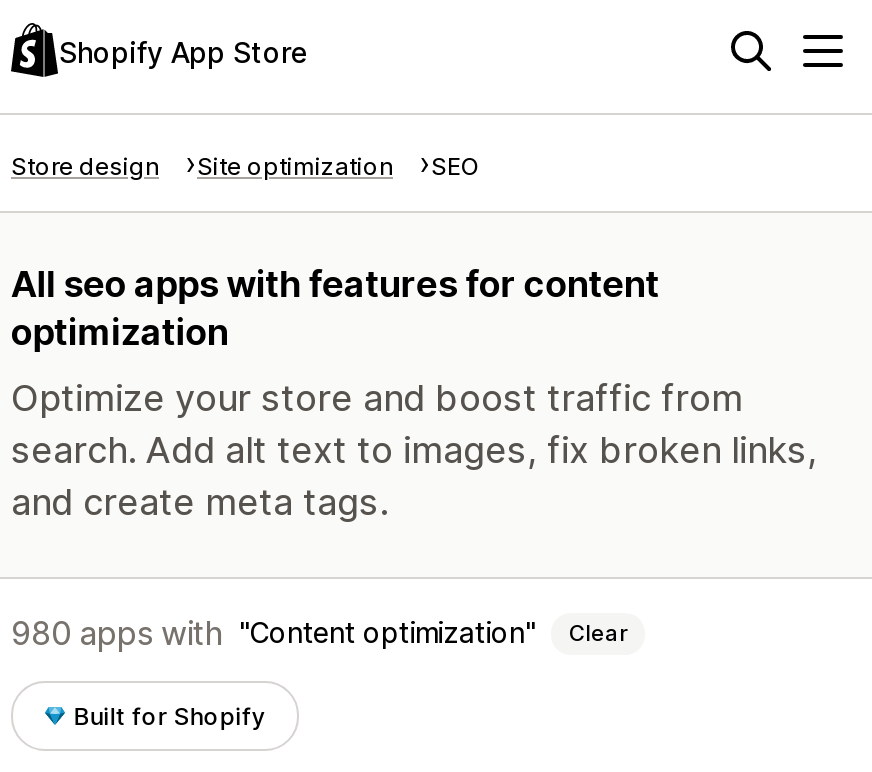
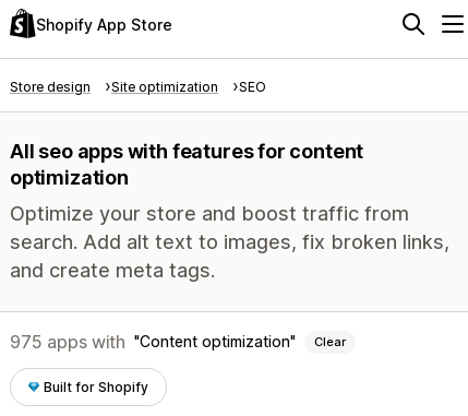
- 980 apps with Content optimization Clear
+ 975 apps with Content optimization Clear
